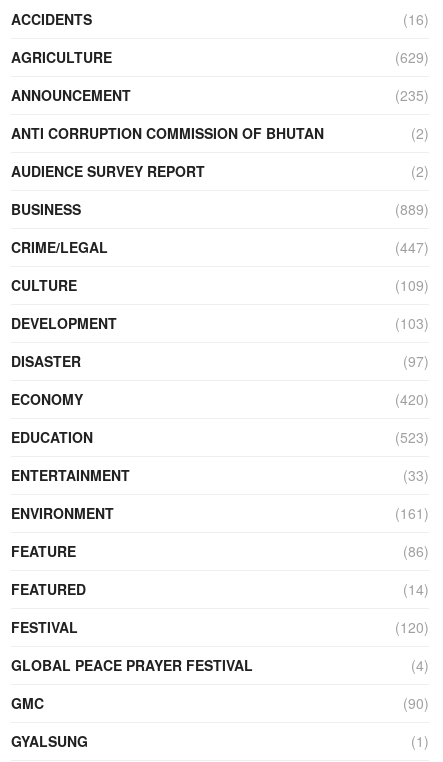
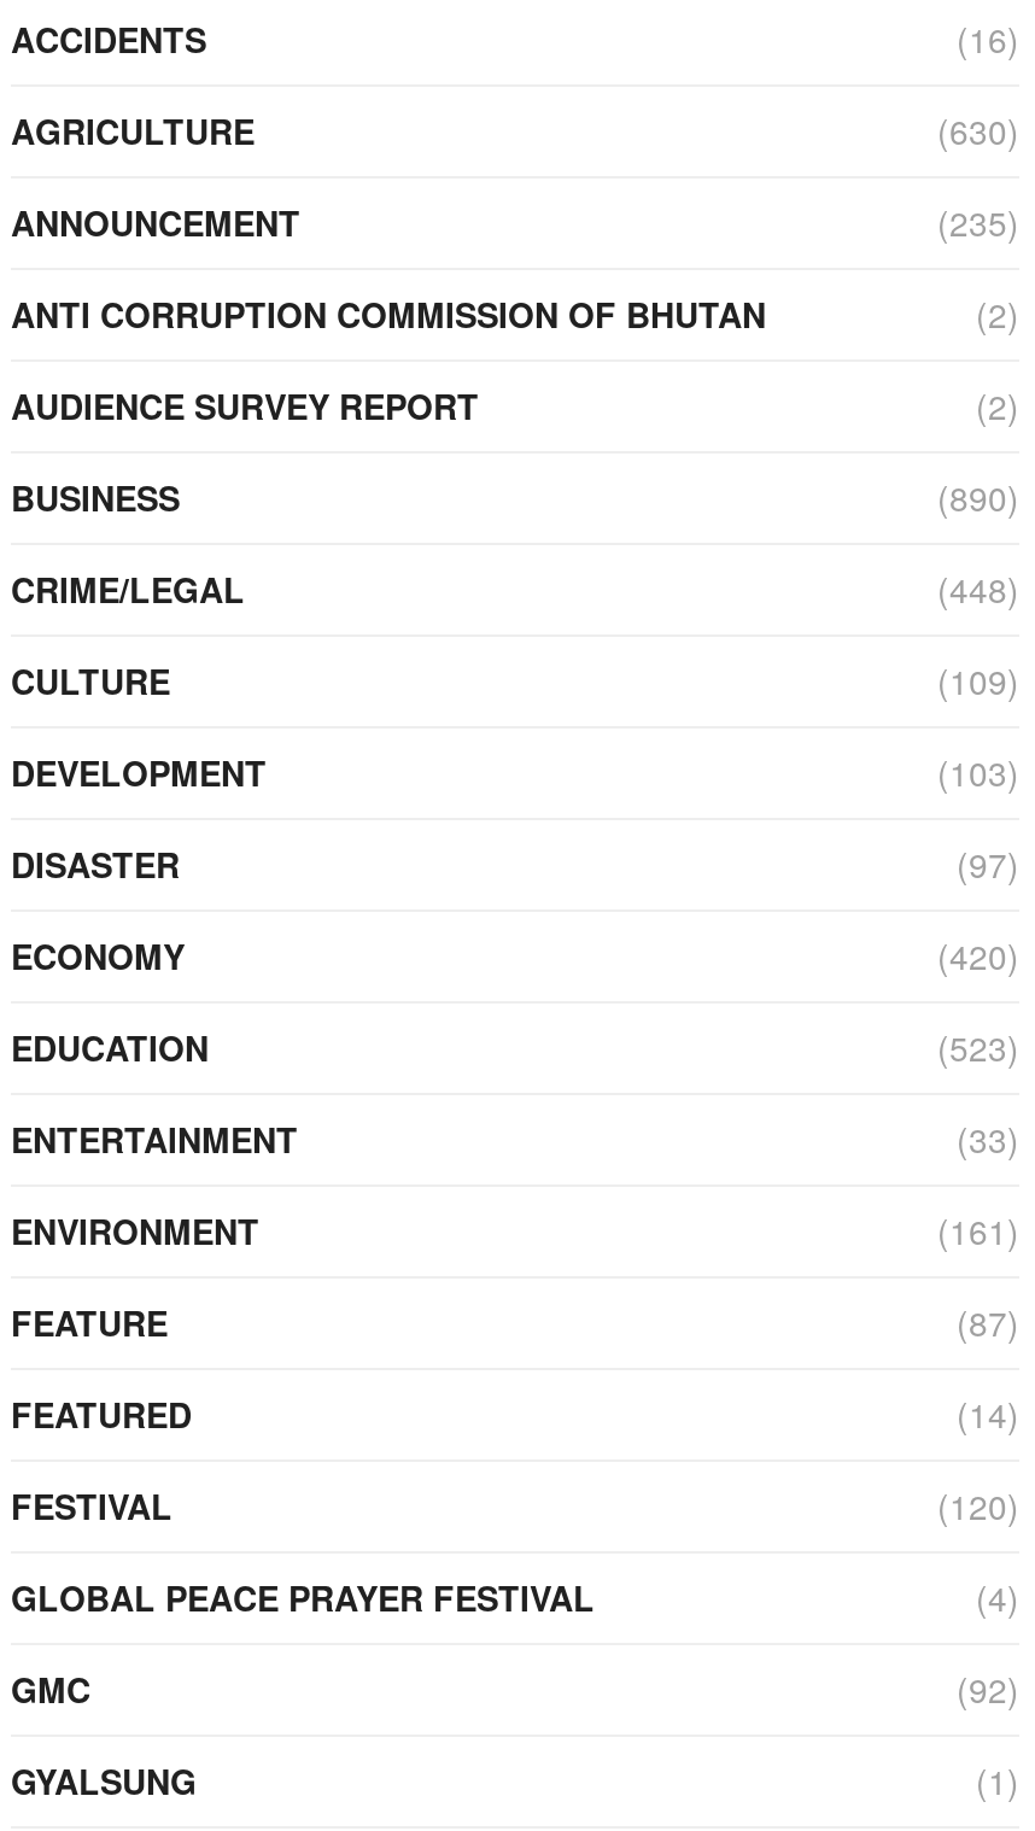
- (629)
+ (630)

- (889)
+ (890)

- (447)
+ (448)

- (86)
+ (87)

- (90)
+ (92)
